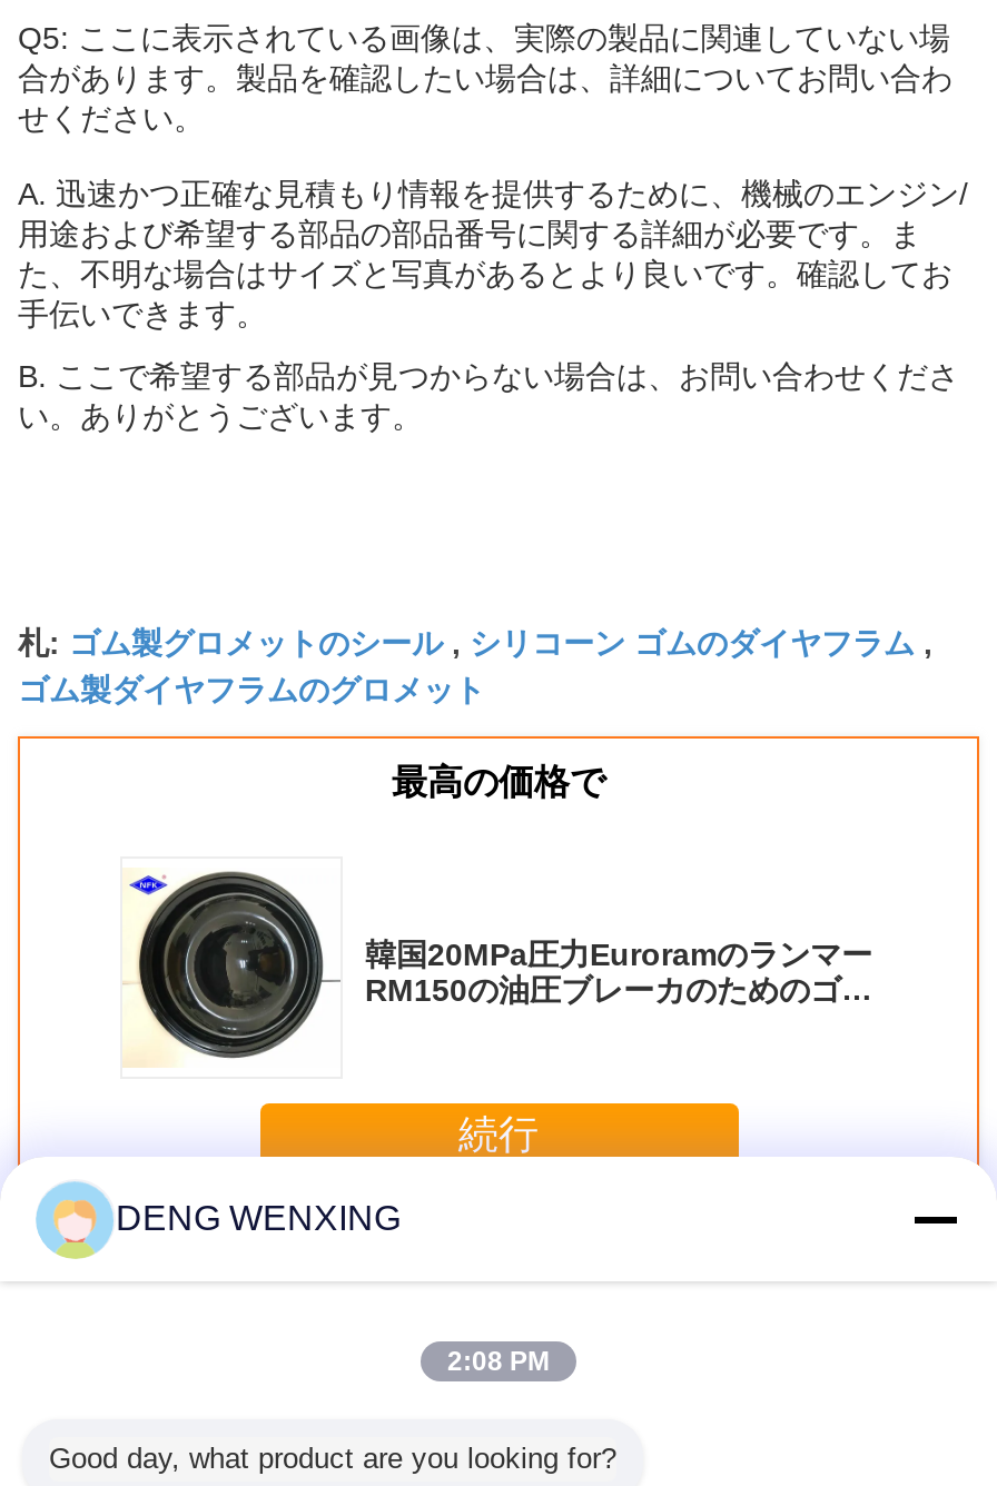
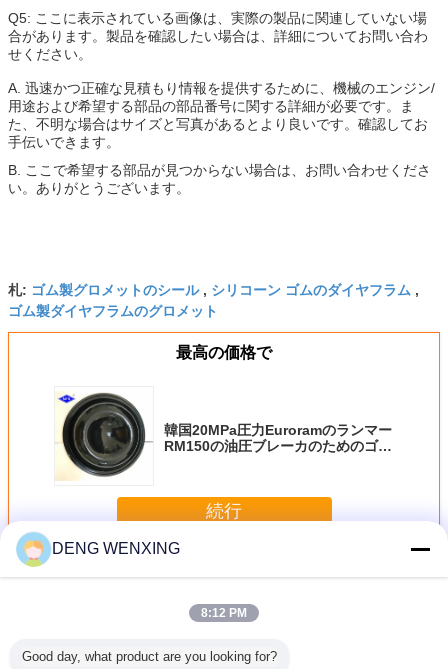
- 2:08 PM
+ 8:12 PM
